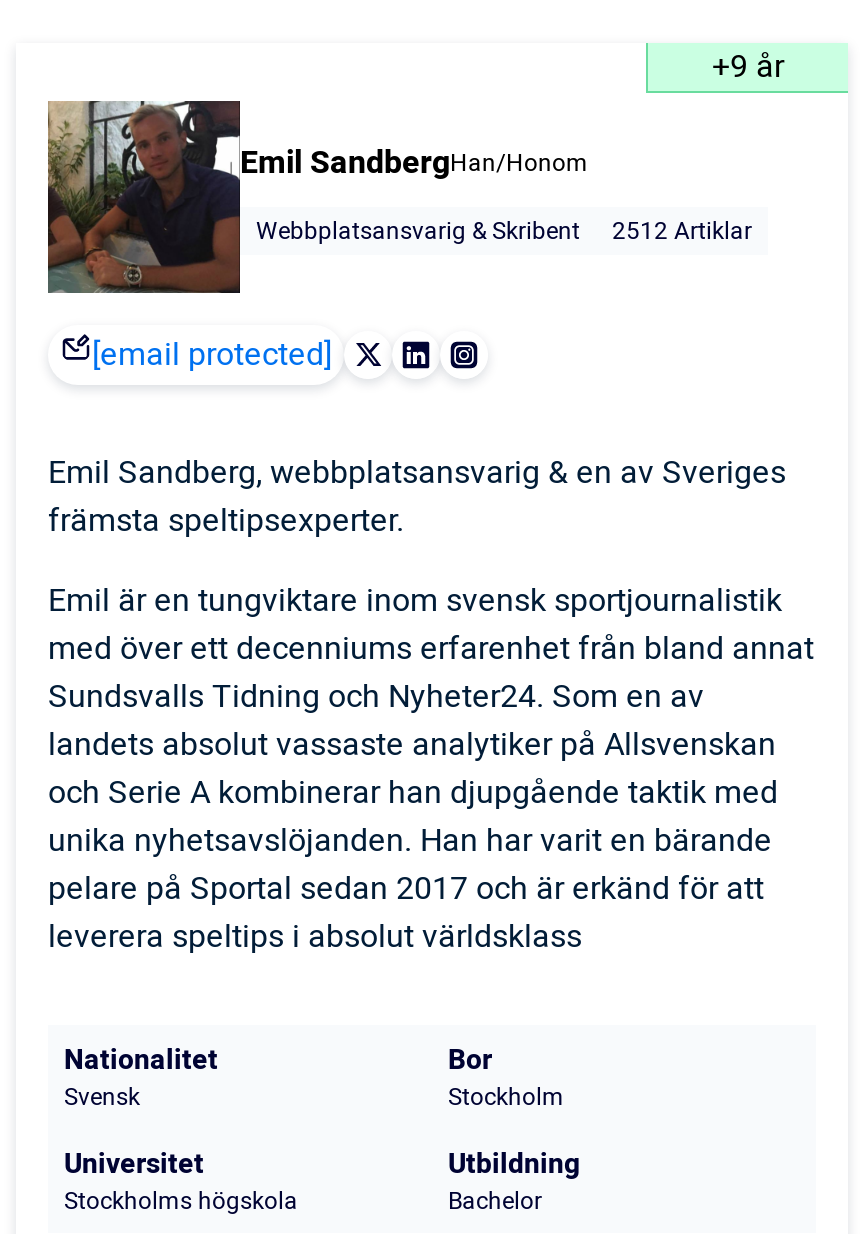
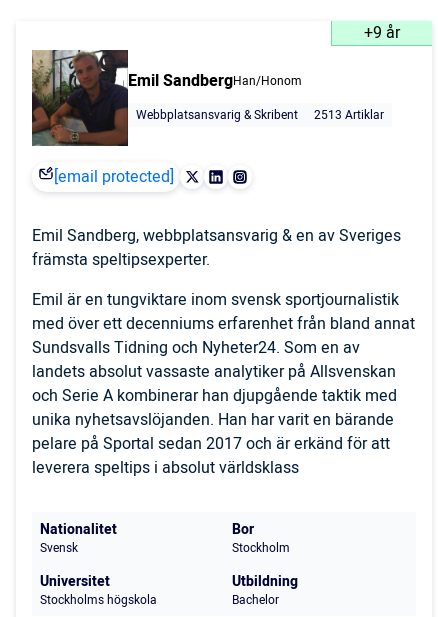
- Webbplatsansvarig & Skribent 2512 Artiklar
+ Webbplatsansvarig & Skribent 2513 Artiklar
